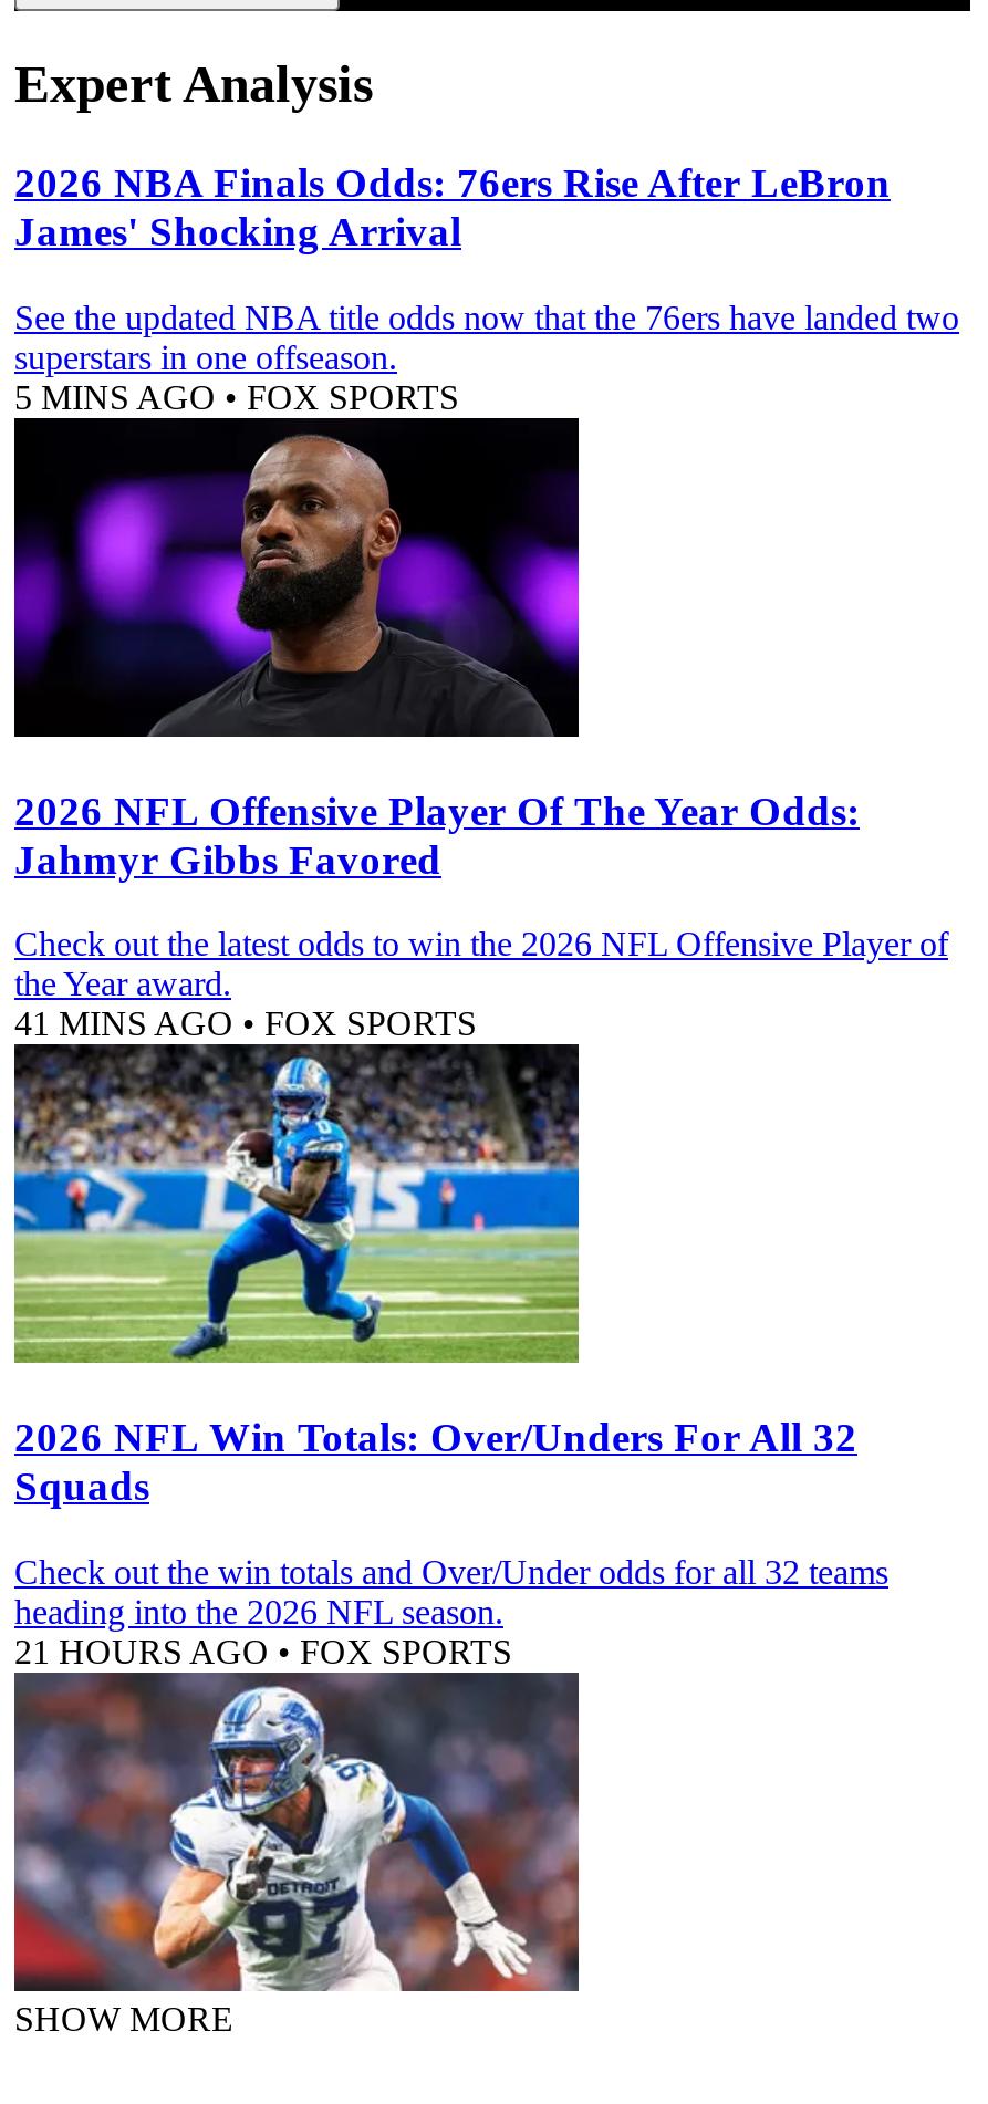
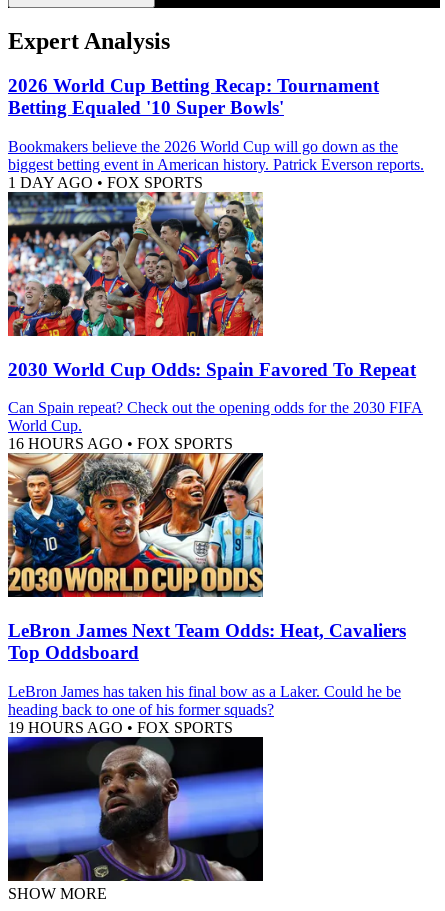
- 2026 NBA Finals Odds: 76ers Rise After LeBron
- James' Shocking Arrival
+ 2026 World Cup Betting Recap: Tournament
+ Betting Equaled '10 Super Bowls'

- See the updated NBA title odds now that the 76ers have landed two
- superstars in one offseason.
- 5 MINS AGO • FOX SPORTS
+ Bookmakers believe the 2026 World Cup will go down as the
+ biggest betting event in American history. Patrick Everson reports.
+ 1 DAY AGO • FOX SPORTS

- [image]
- 2026 NFL Offensive Player Of The Year Odds:
- Jahmyr Gibbs Favored
+ [image]
+ 2030 World Cup Odds: Spain Favored To Repeat

- Check out the latest odds to win the 2026 NFL Offensive Player of
- the Year award.
- 41 MINS AGO • FOX SPORTS
+ Can Spain repeat? Check out the opening odds for the 2030 FIFA
+ World Cup.
+ 16 HOURS AGO • FOX SPORTS

- [image]
- 2026 NFL Win Totals: Over/Unders For All 32
- Squads
+ [image]
+ LeBron James Next Team Odds: Heat, Cavaliers
+ Top Oddsboard

- Check out the win totals and Over/Under odds for all 32 teams
- heading into the 2026 NFL season.
- 21 HOURS AGO • FOX SPORTS
+ LeBron James has taken his final bow as a Laker. Could he be
+ heading back to one of his former squads?
+ 19 HOURS AGO • FOX SPORTS

- [image]
+ [image]
